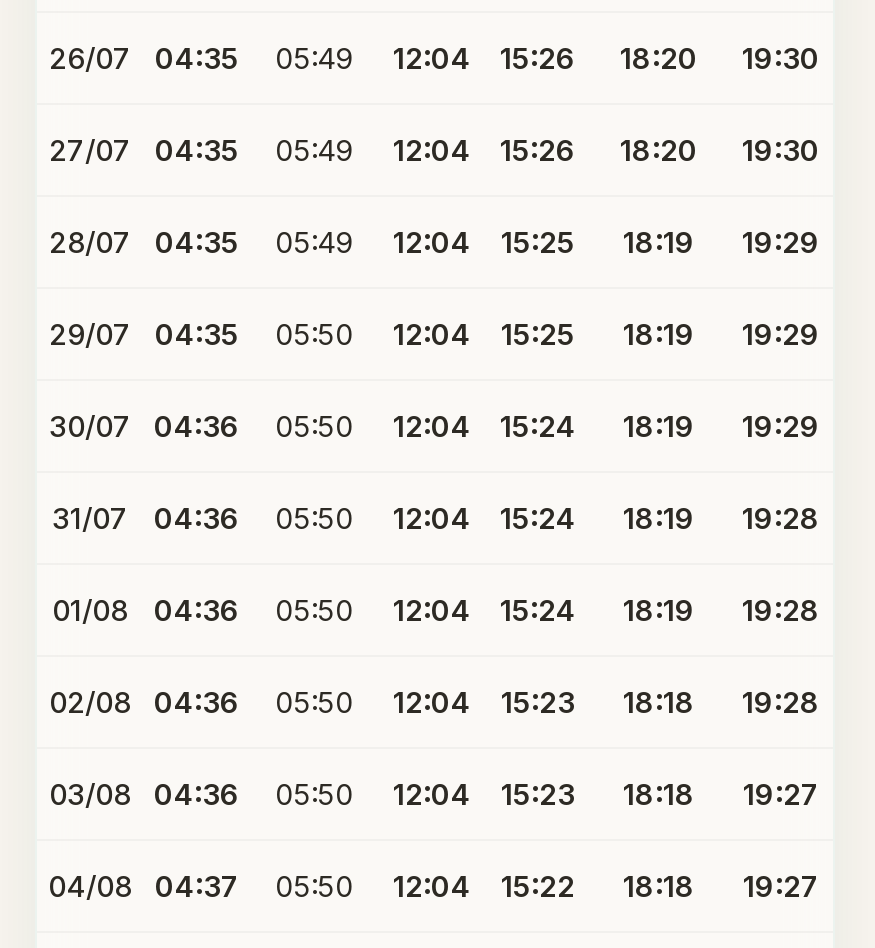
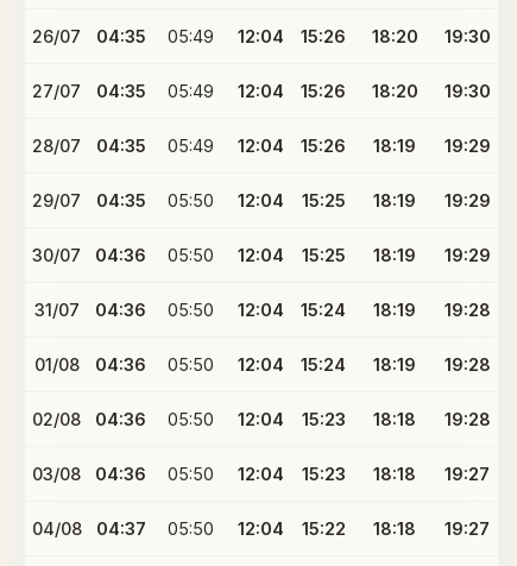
- 28/07 04:35 05:49 12:04 15:25 18:19 19:29
+ 28/07 04:35 05:49 12:04 15:26 18:19 19:29

- 30/07 04:36 05:50 12:04 15:24 18:19 19:29
+ 30/07 04:36 05:50 12:04 15:25 18:19 19:29
